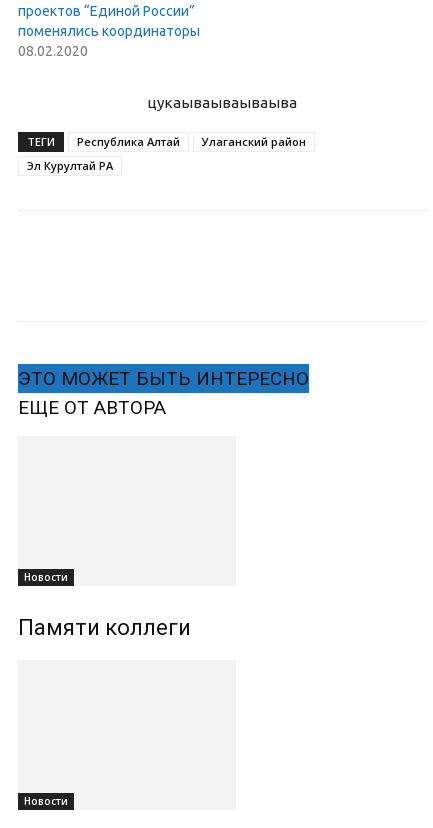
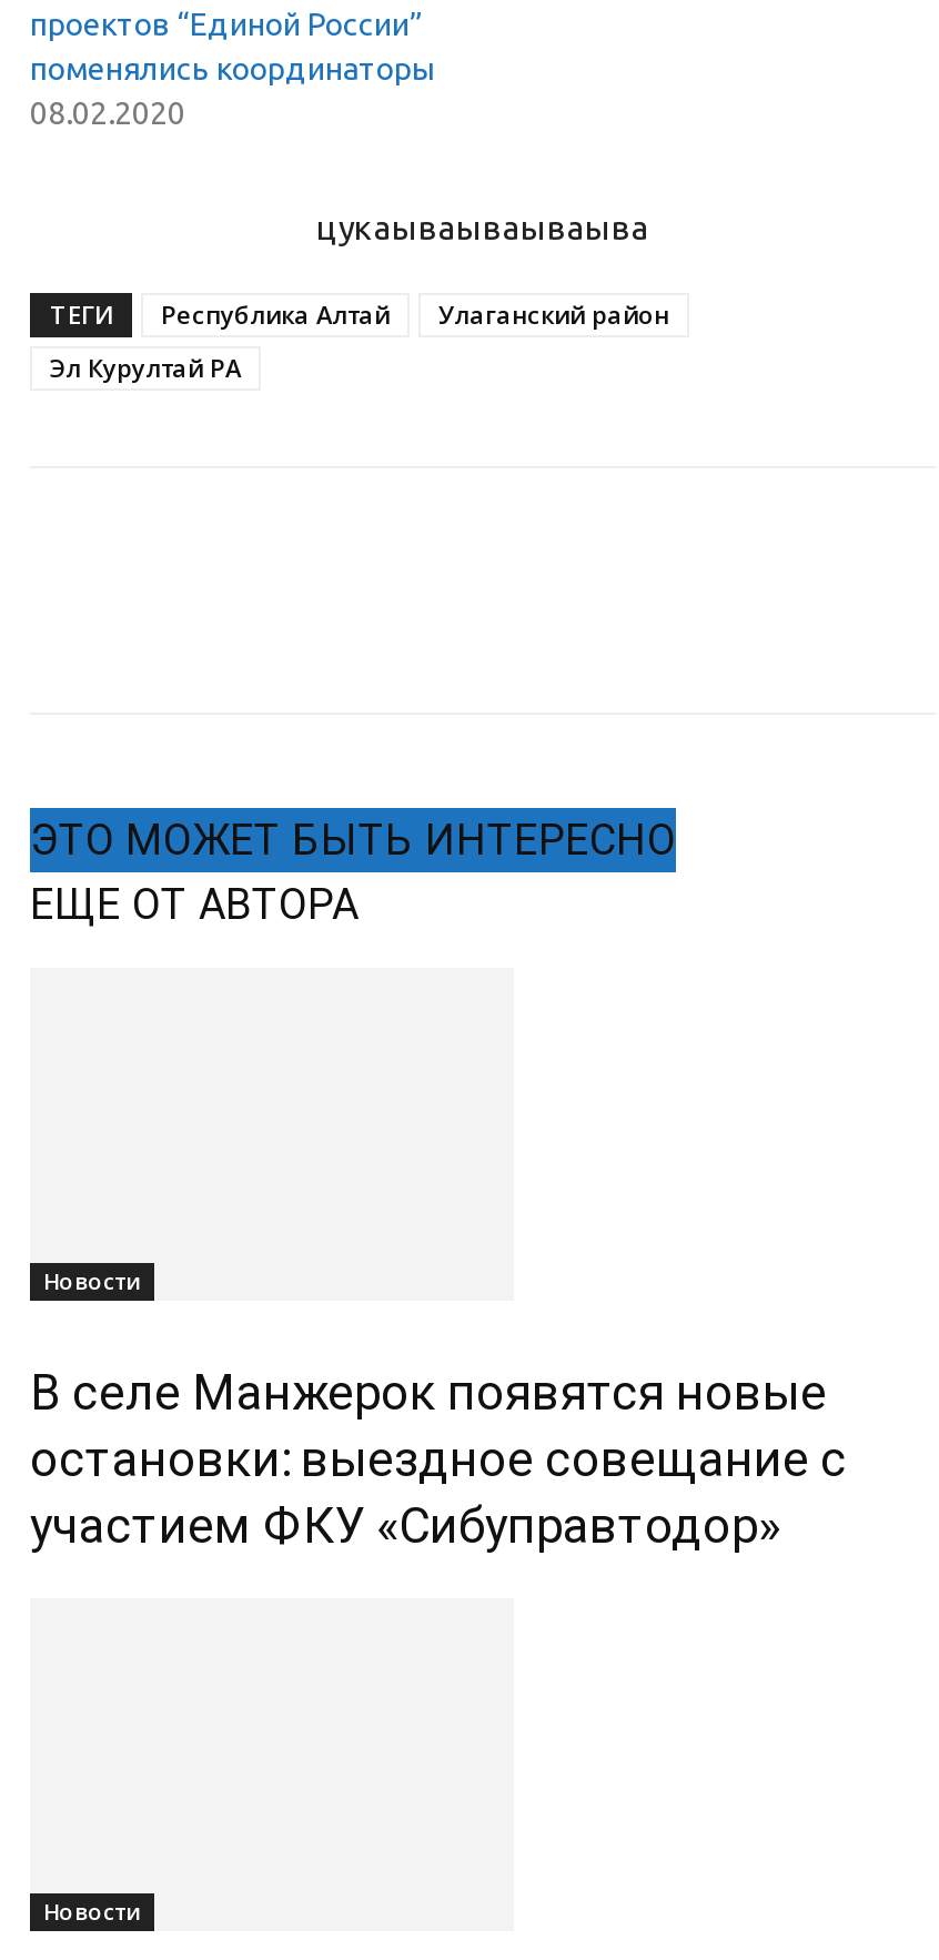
- Памяти коллеги
+ В селе Манжерок появятся новые
+ остановки: выездное совещание с
+ участием ФКУ «Сибуправтодор»
